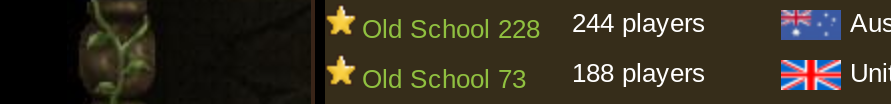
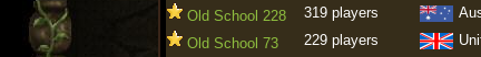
- Old School 228 244 players
+ Old School 228 319 players

- Old School 73 188 players
+ Old School 73 229 players
